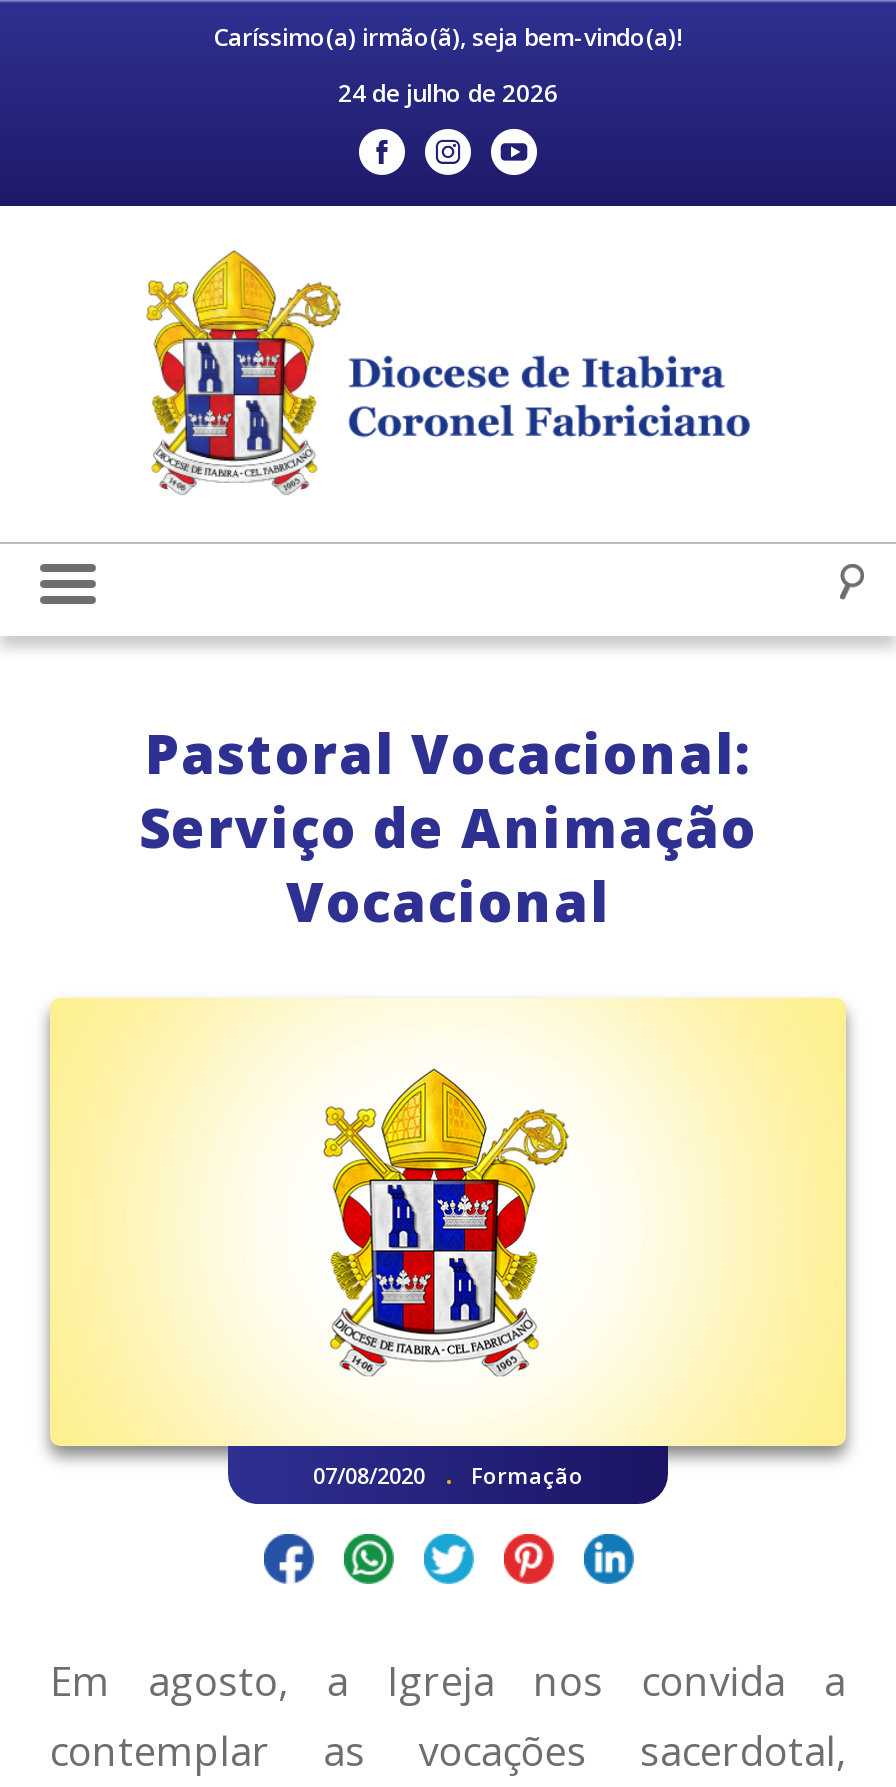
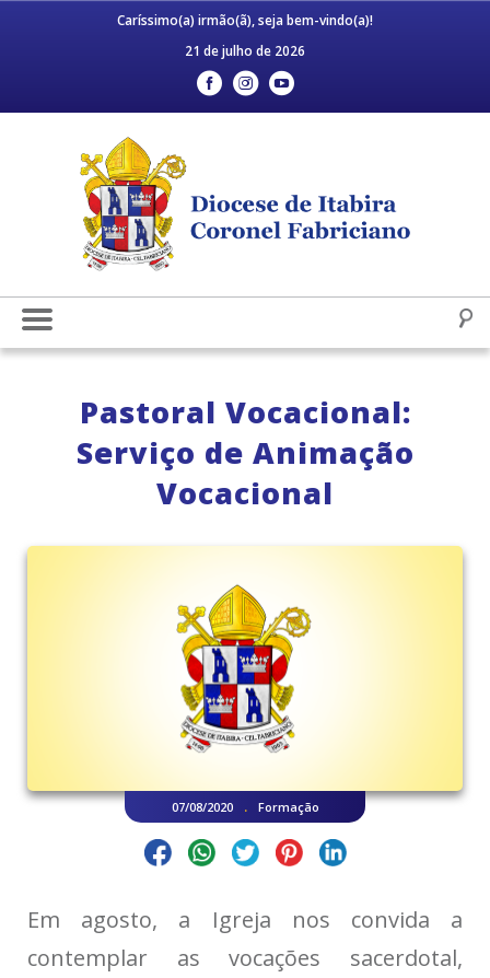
- 24 de julho de 2026
+ 21 de julho de 2026
